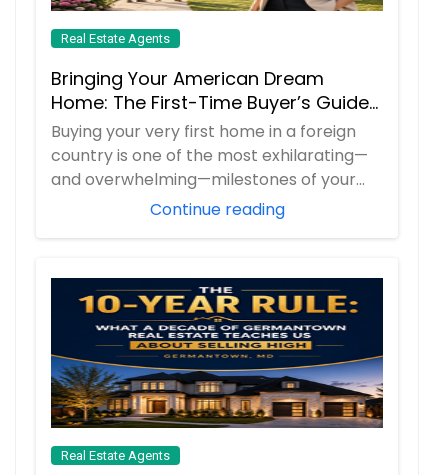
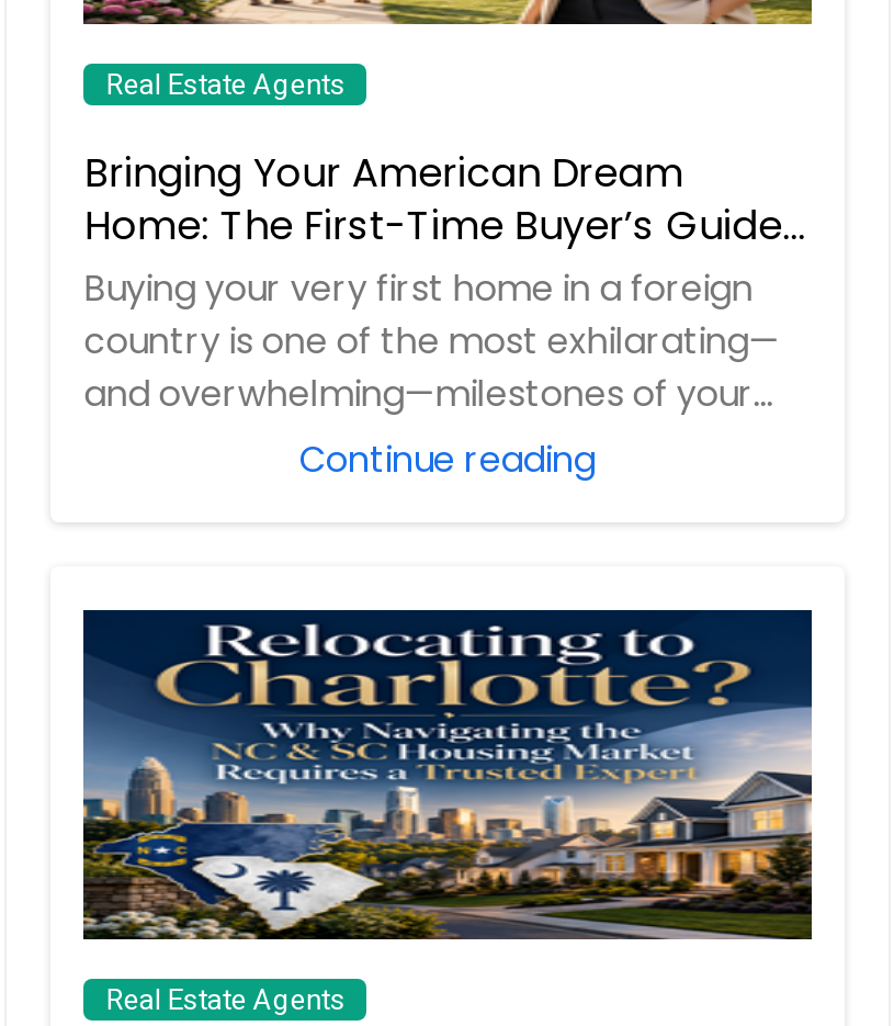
- [image]
+ [image]
